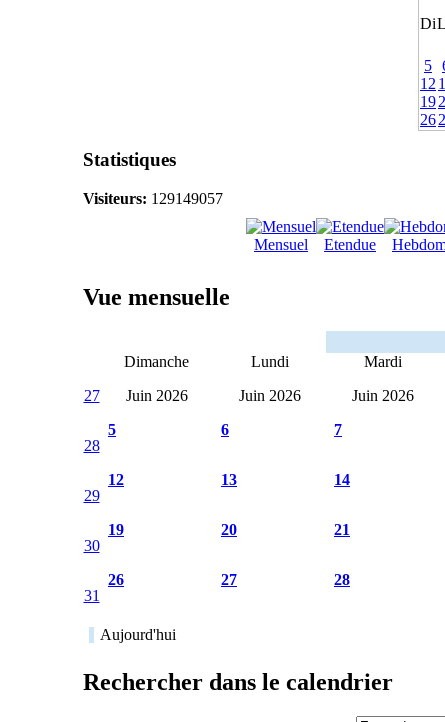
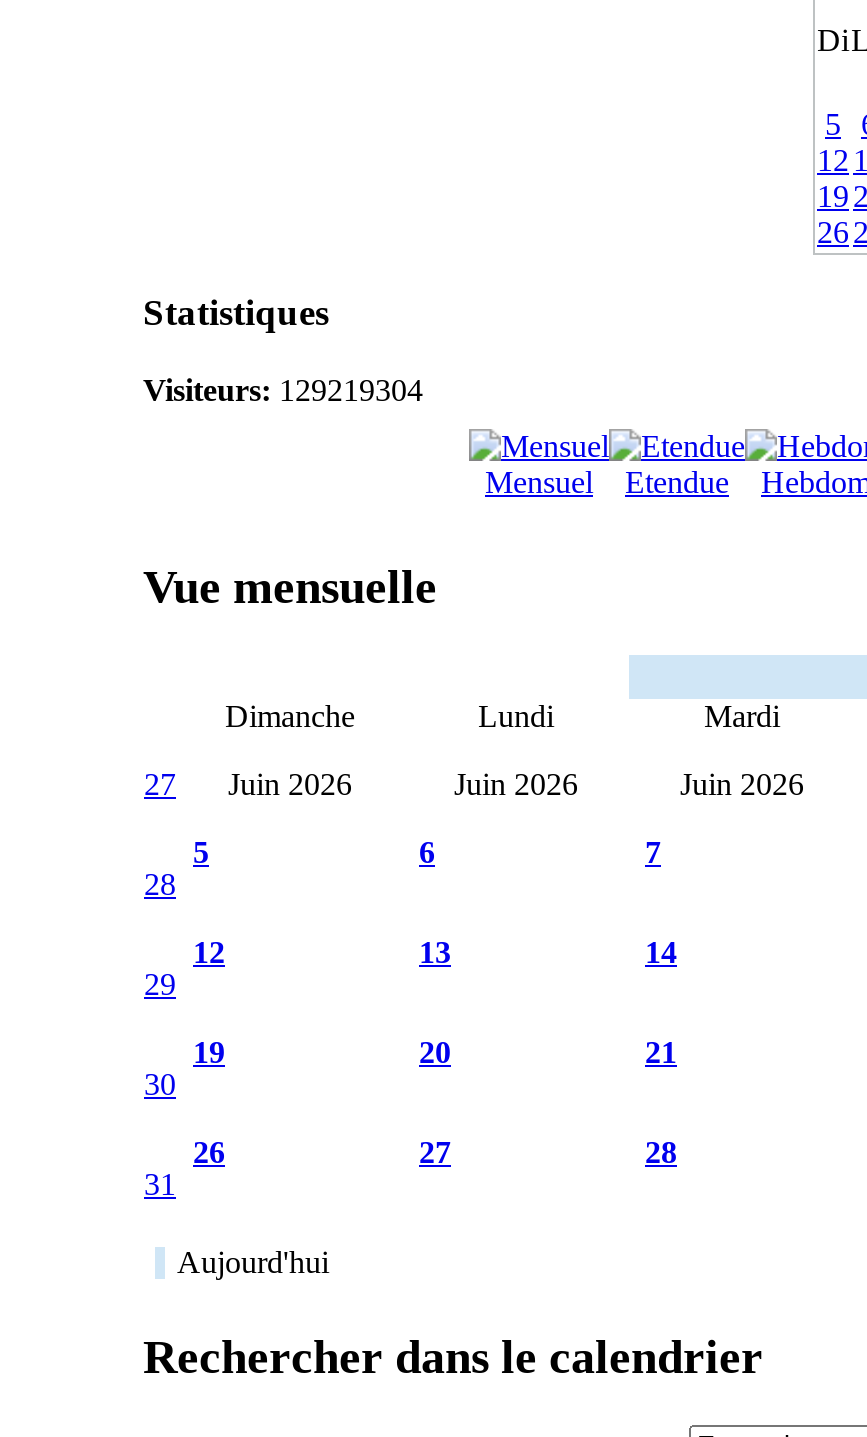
- Visiteurs: 129149057
+ Visiteurs: 129219304
